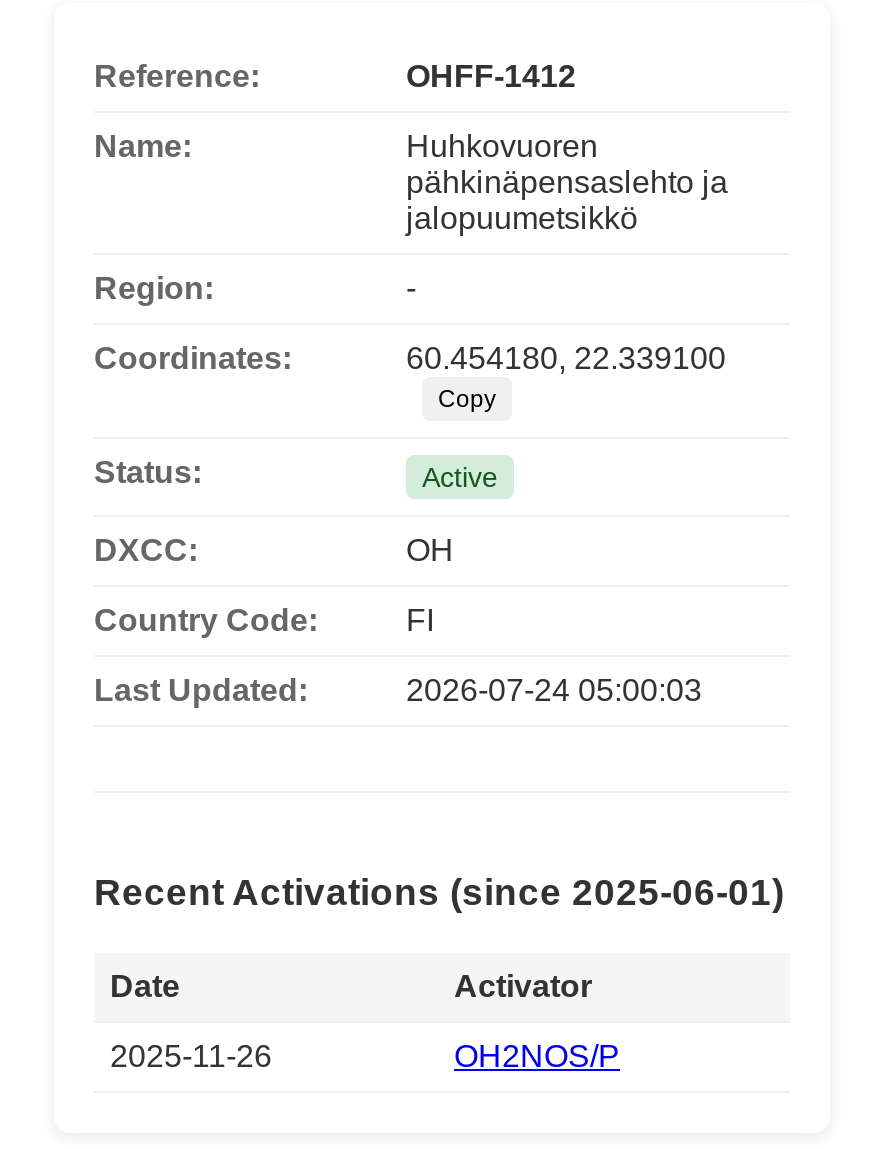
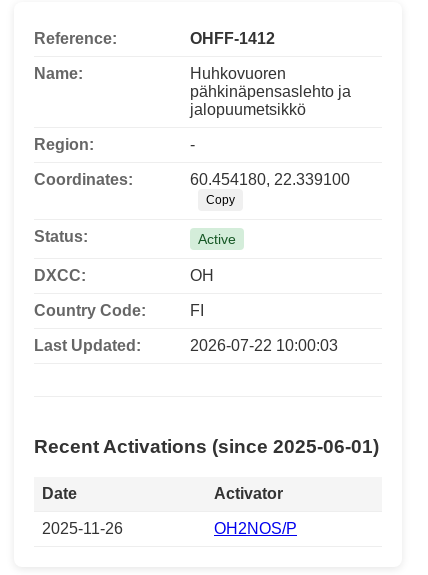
- 2026-07-24 05:00:03
+ 2026-07-22 10:00:03
